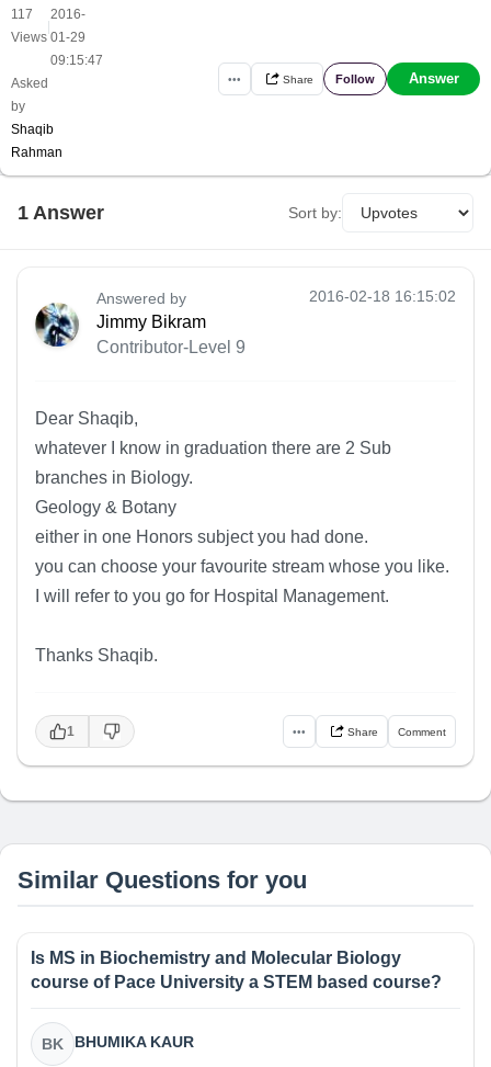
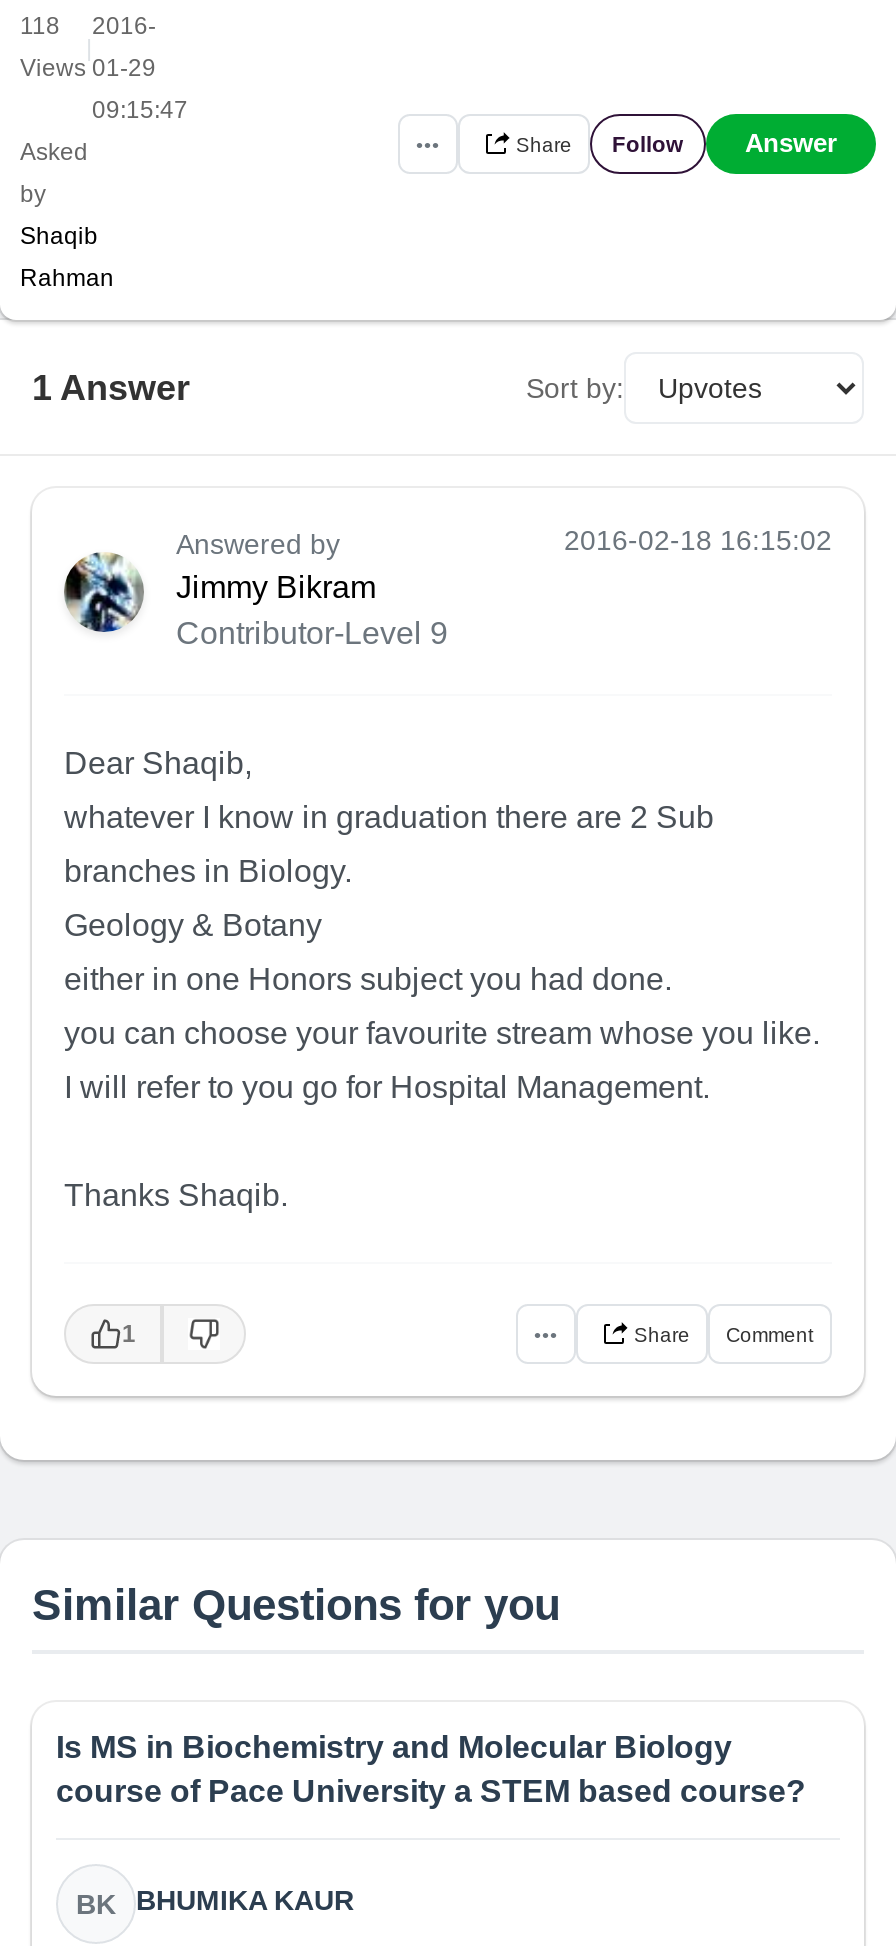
- 117 2016-
+ 118 2016-
